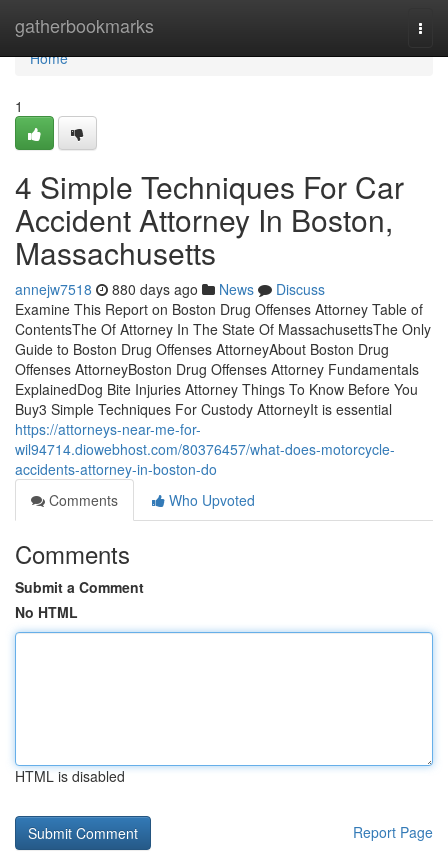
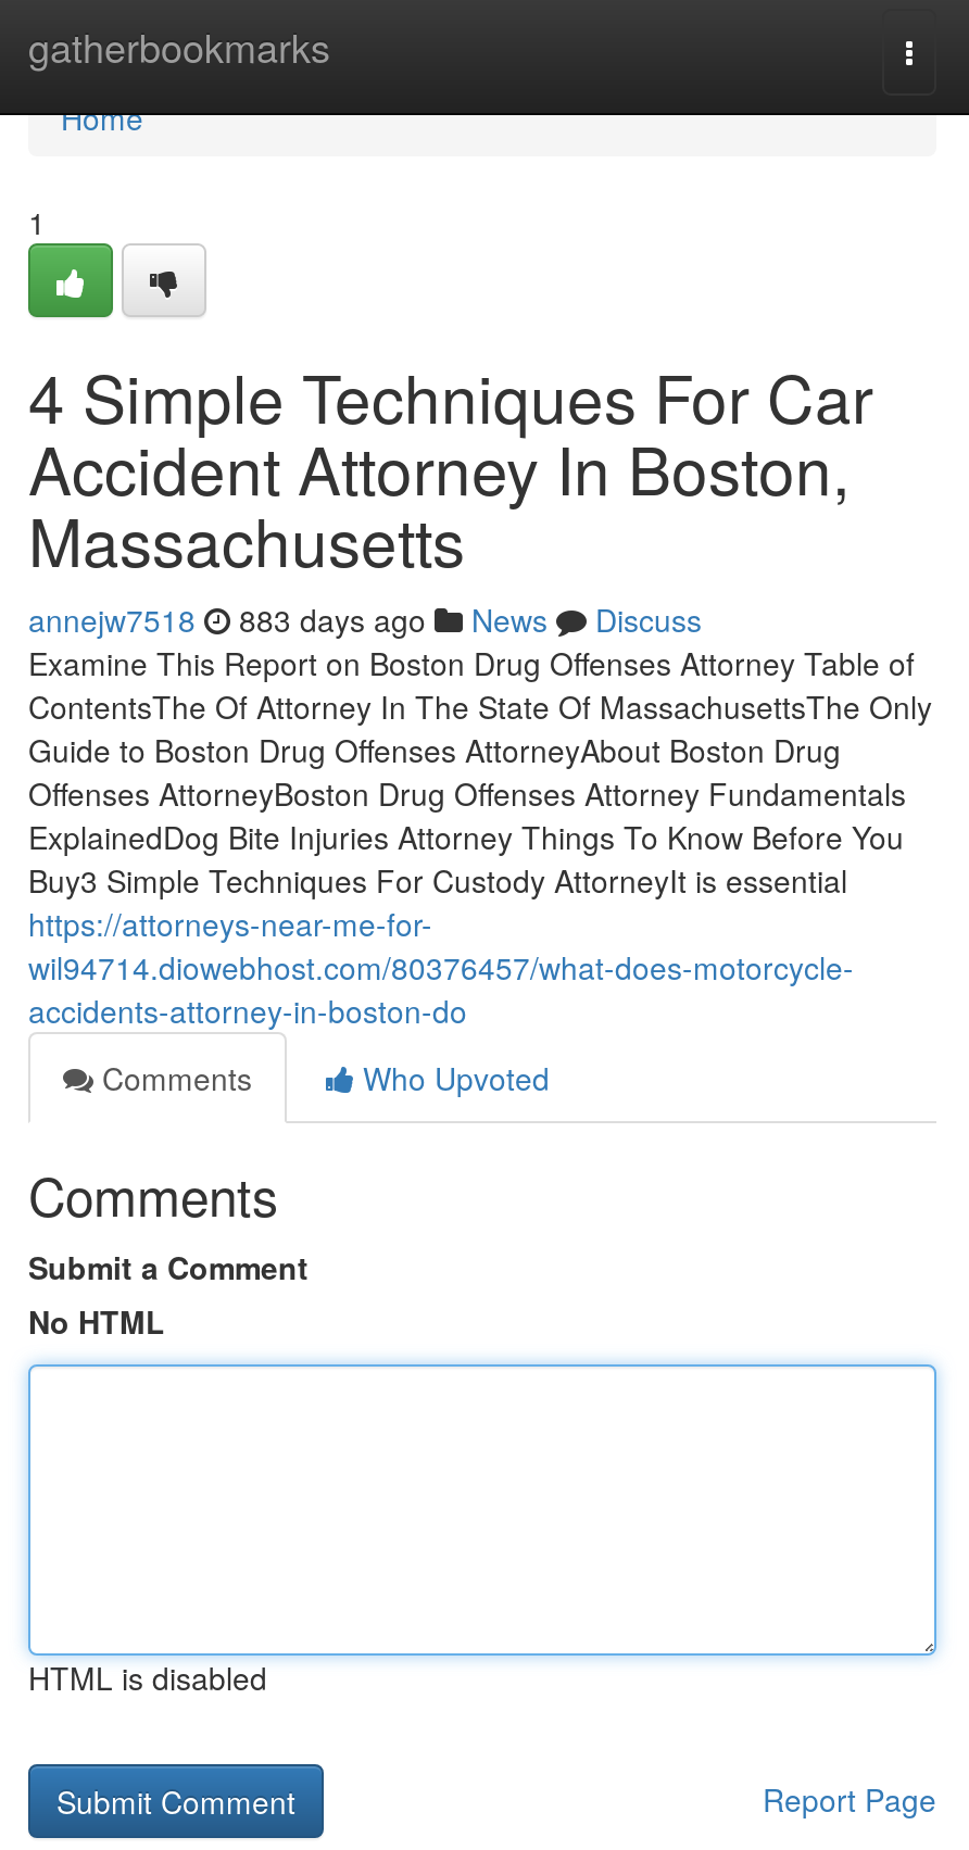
- annejw7518 880 days ago News Discuss
+ annejw7518 883 days ago News Discuss
